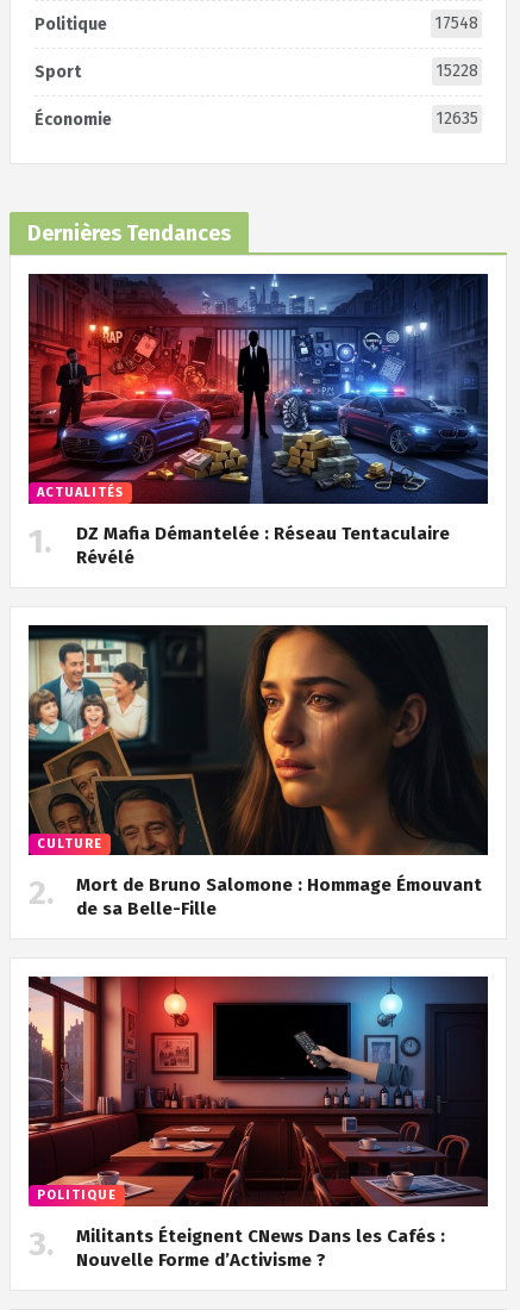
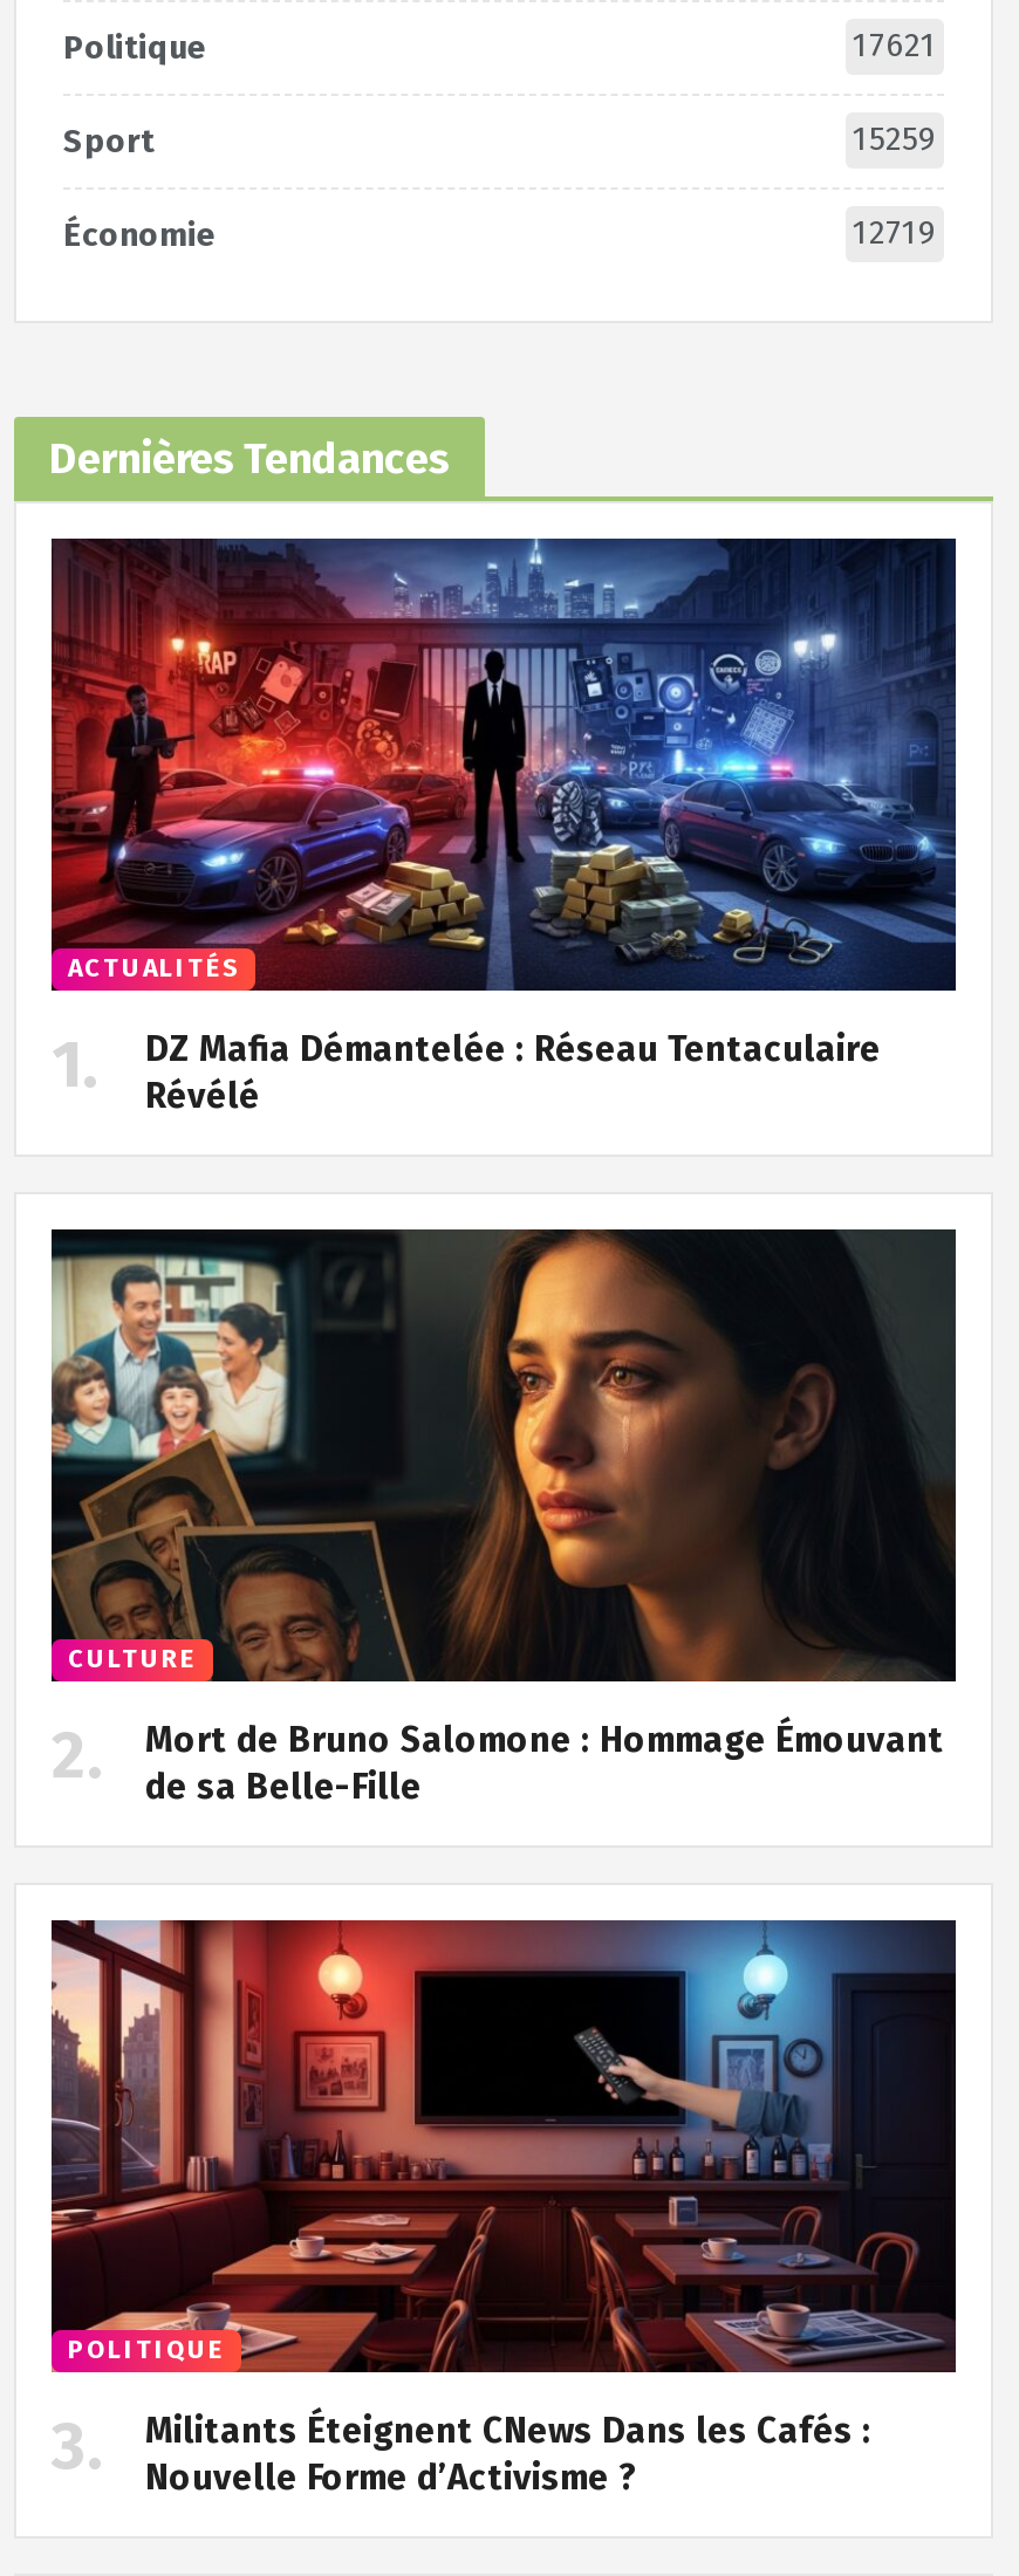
- 17548
+ 17621

- 15228
+ 15259

- 12635
+ 12719
